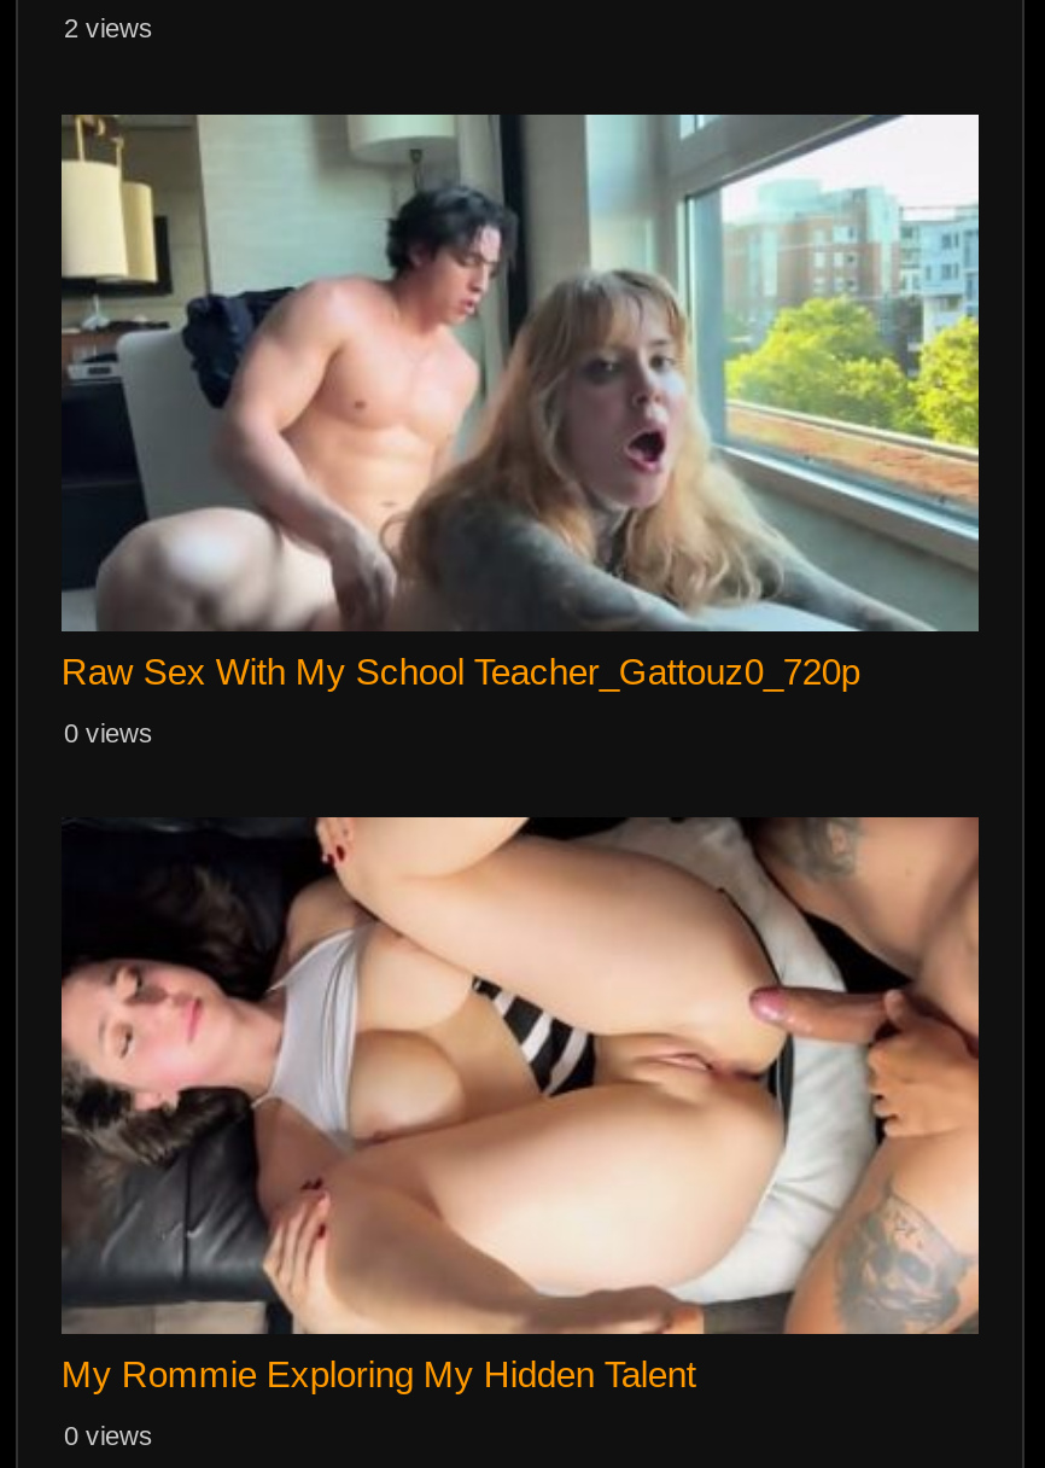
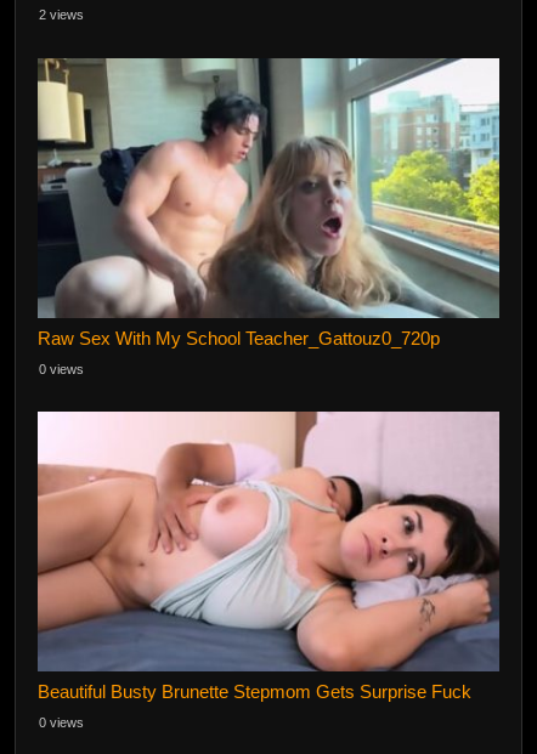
- [image]
- My Rommie Exploring My Hidden Talent
+ [image]
+ Beautiful Busty Brunette Stepmom Gets Surprise Fuck
